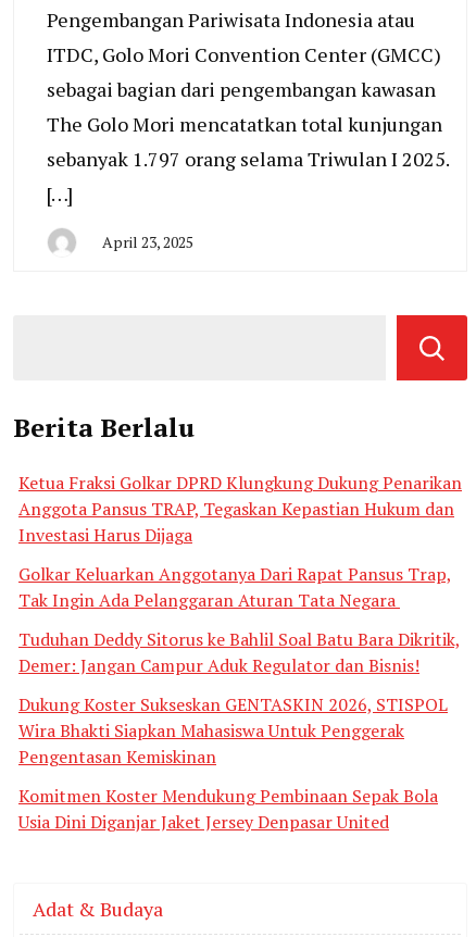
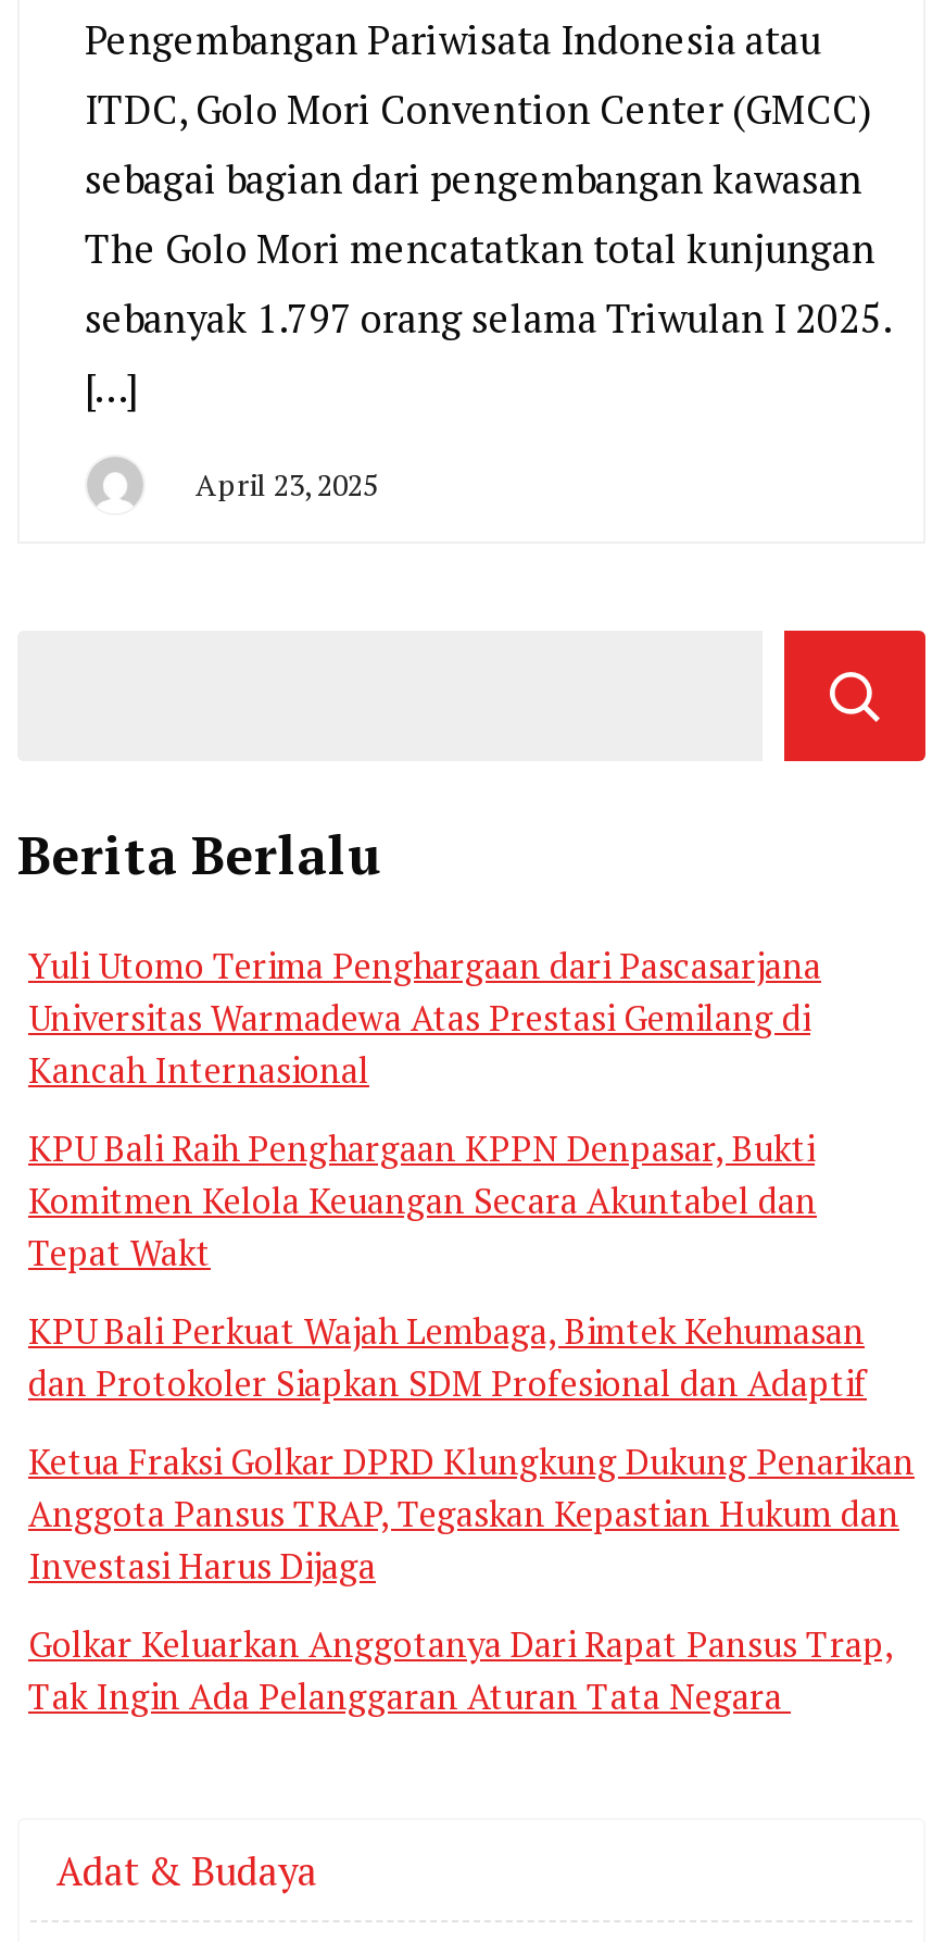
+ Yuli Utomo Terima Penghargaan dari Pascasarjana
+ Universitas Warmadewa Atas Prestasi Gemilang di
+ Kancah Internasional
+ KPU Bali Raih Penghargaan KPPN Denpasar, Bukti
+ Komitmen Kelola Keuangan Secara Akuntabel dan
+ Tepat Wakt
+ KPU Bali Perkuat Wajah Lembaga, Bimtek Kehumasan
+ dan Protokoler Siapkan SDM Profesional dan Adaptif

moved down: Ketua Fraksi Golkar DPRD Klungkung Dukung Penarikan | Anggota Pansus TRAP, Tegaskan Kepastian Hukum dan | Investasi Harus Dijaga | Golkar Keluarkan Anggotanya Dari Rapat Pansus Trap, | Tak Ingin Ada Pelanggaran Aturan Tata Negara

- Tuduhan Deddy Sitorus ke Bahlil Soal Batu Bara Dikritik,
- Demer: Jangan Campur Aduk Regulator dan Bisnis!
- Dukung Koster Sukseskan GENTASKIN 2026, STISPOL
- Wira Bhakti Siapkan Mahasiswa Untuk Penggerak
- Pengentasan Kemiskinan
- Komitmen Koster Mendukung Pembinaan Sepak Bola
- Usia Dini Diganjar Jaket Jersey Denpasar United
